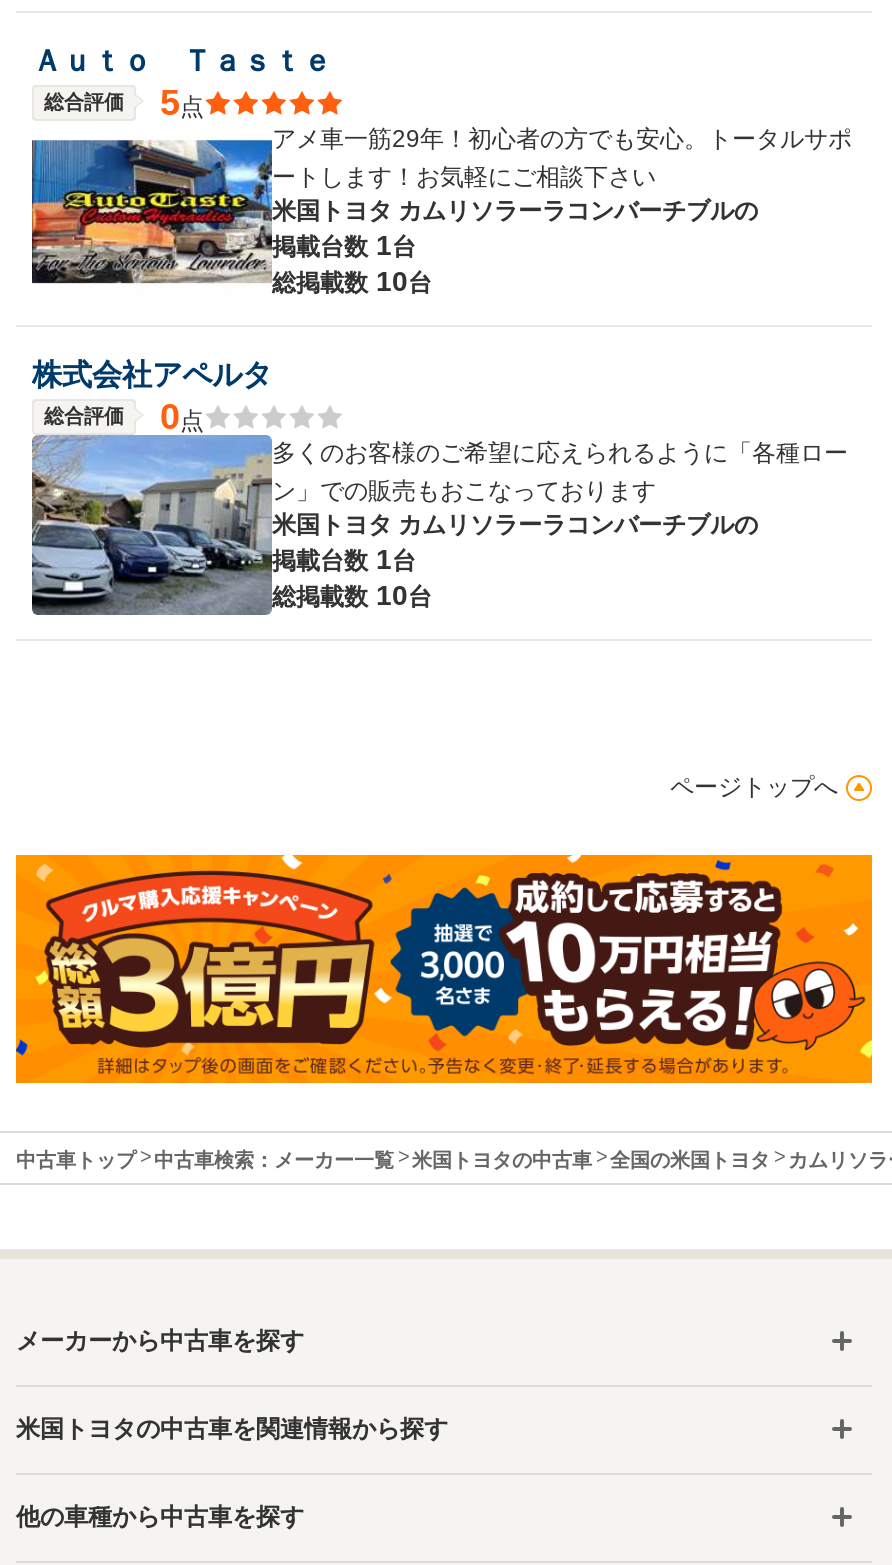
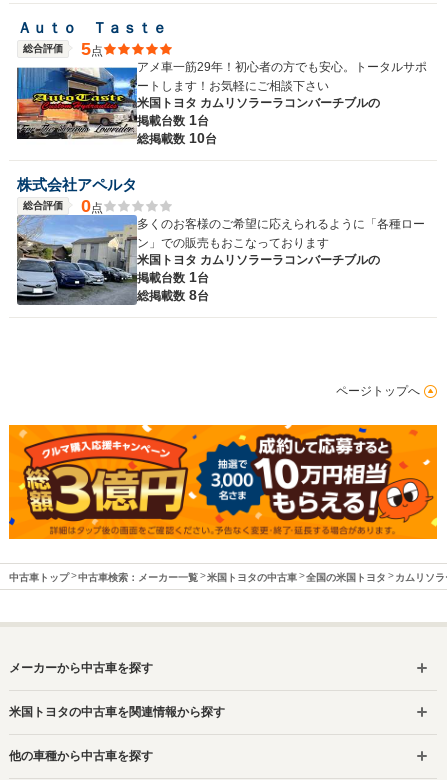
- 総掲載数 10台
+ 総掲載数 8台
